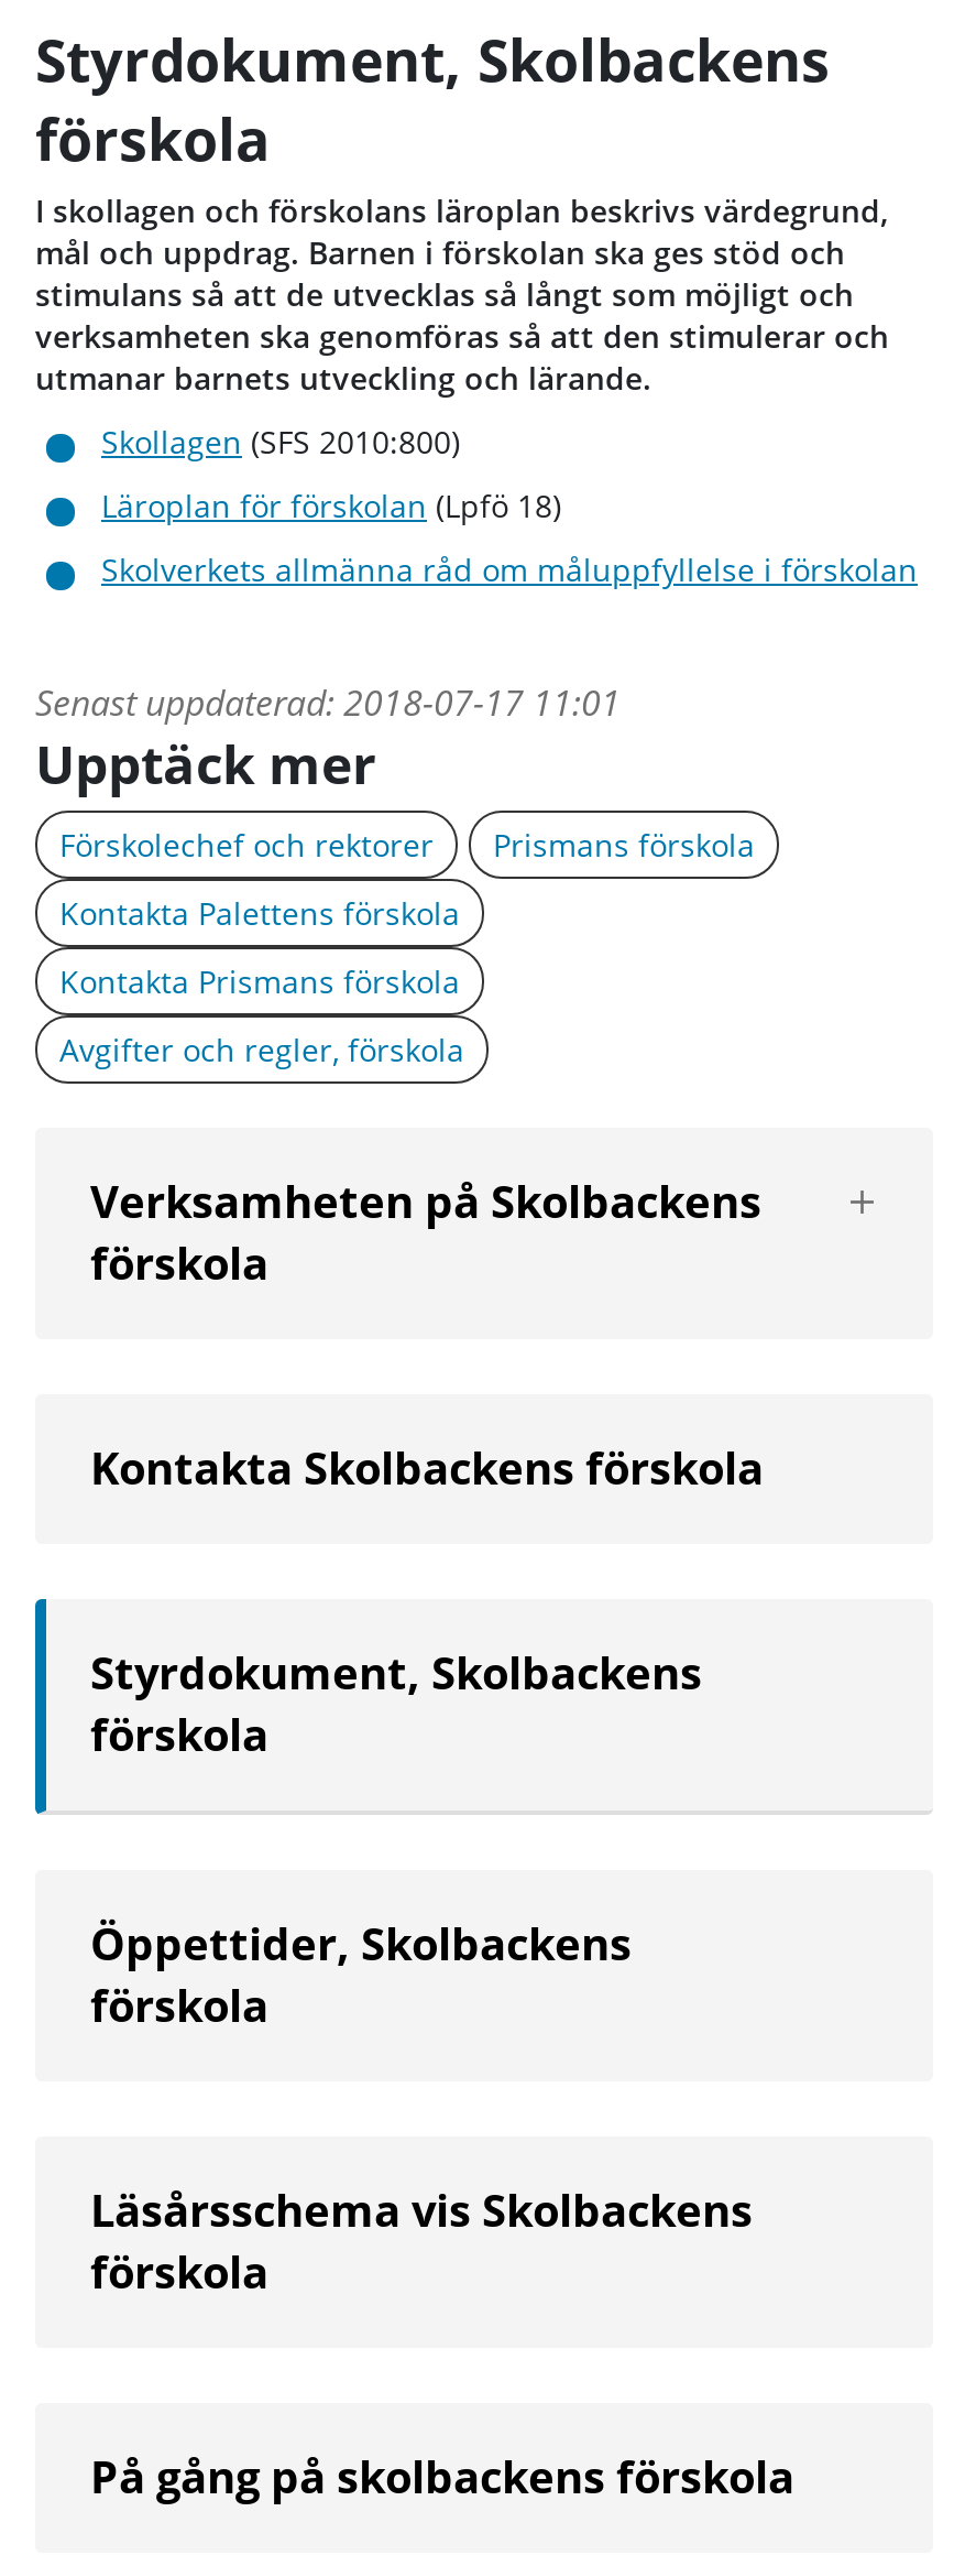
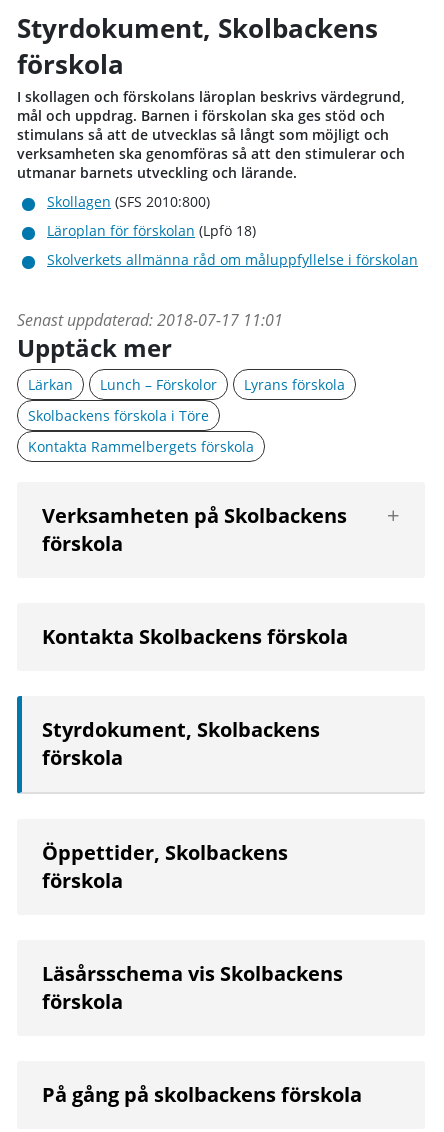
- Förskolechef och rektorer
- Prismans förskola
- Kontakta Palettens förskola
- Kontakta Prismans förskola
- Avgifter och regler, förskola
+ Lärkan
+ Lunch – Förskolor
+ Lyrans förskola
+ Skolbackens förskola i Töre
+ Kontakta Rammelbergets förskola
